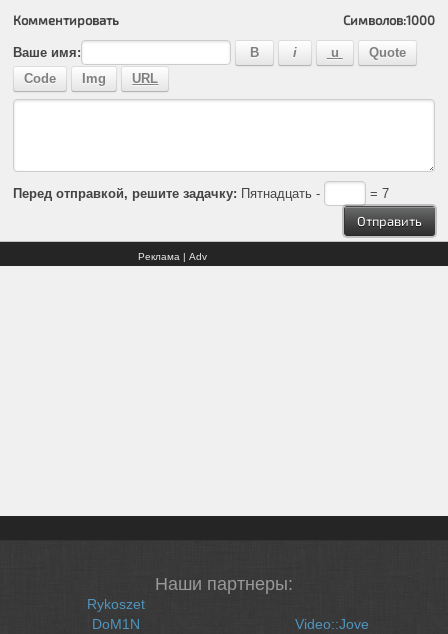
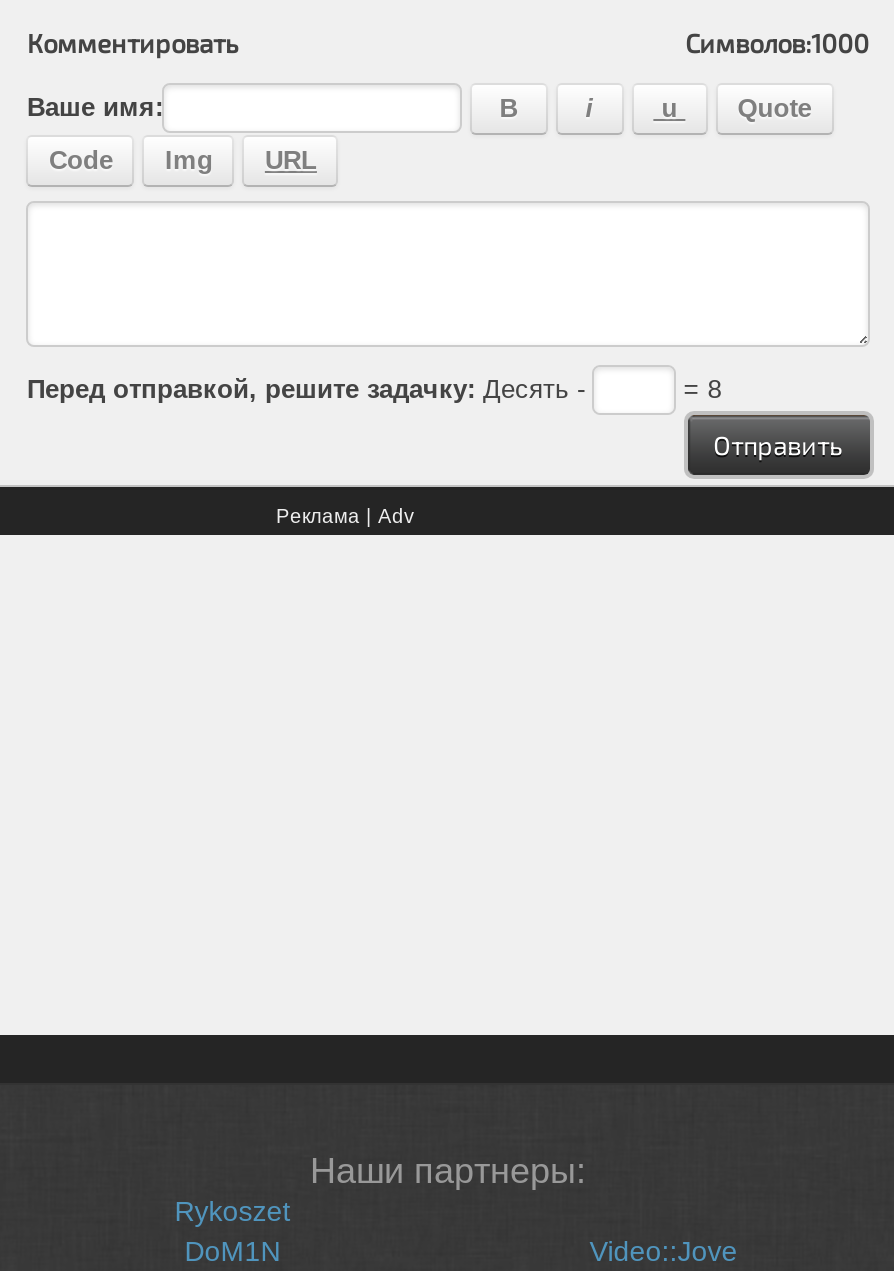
- Перед отправкой, решите задачку: Пятнадцать -
+ Перед отправкой, решите задачку: Десять -

- = 7
+ = 8
